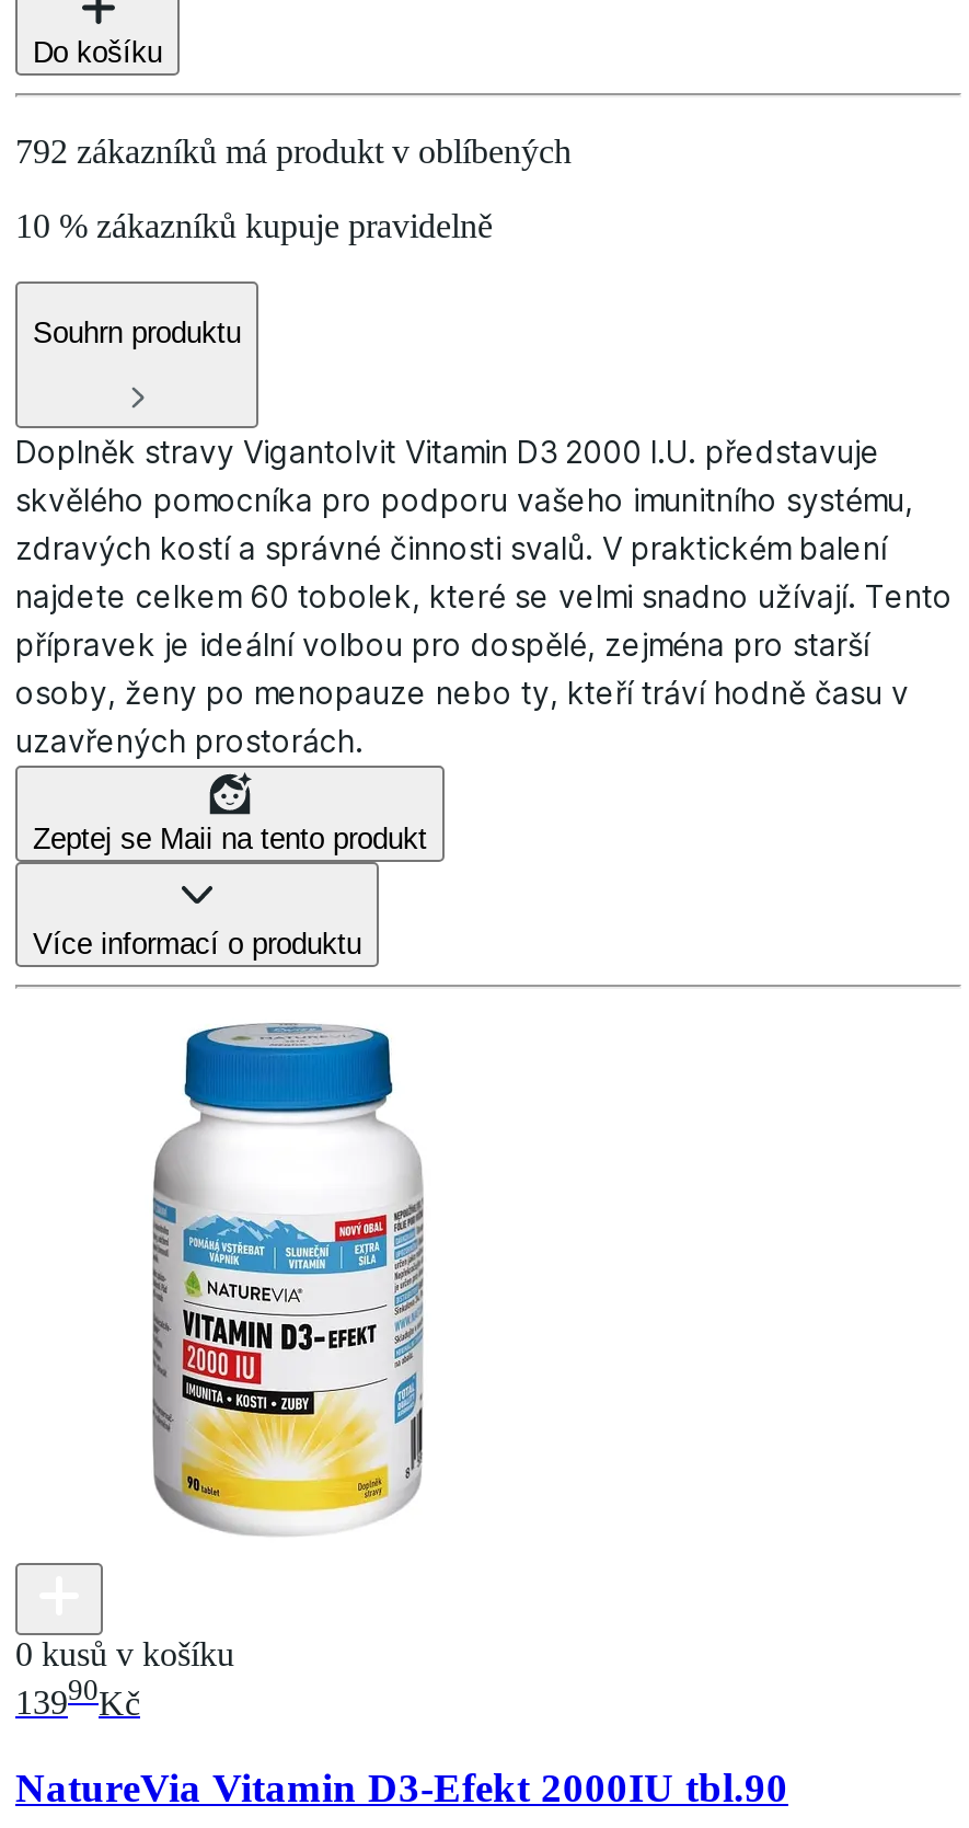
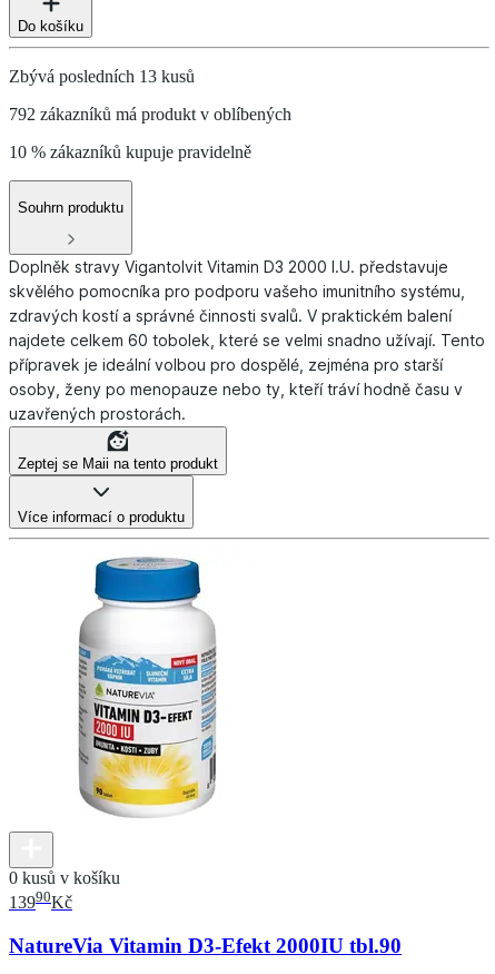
+ Zbývá posledních 13 kusů
